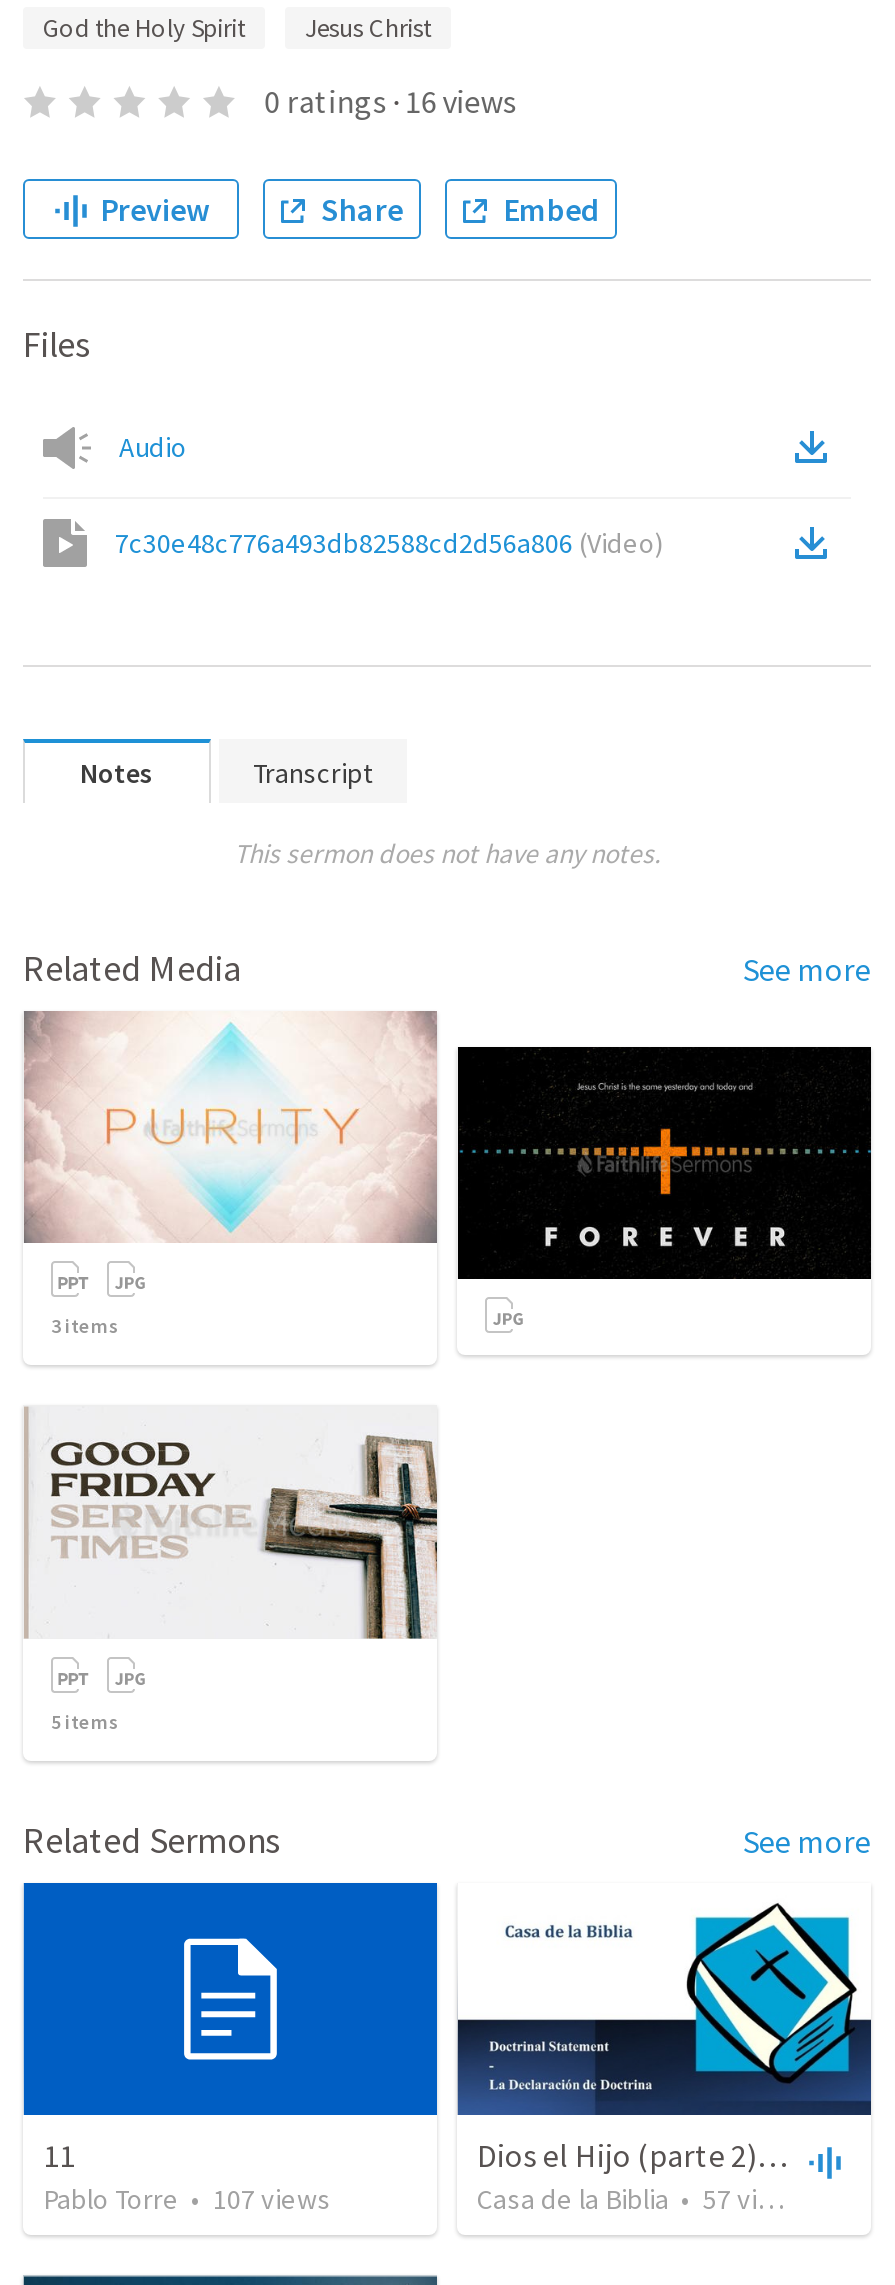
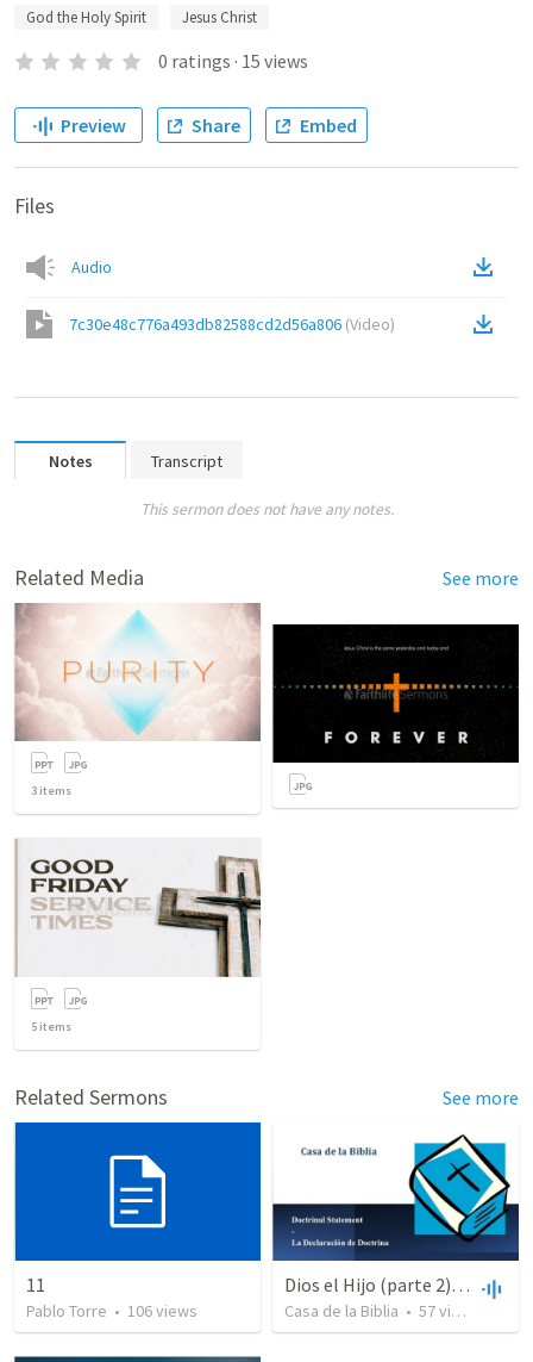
- 0 ratings · 16 views
+ 0 ratings · 15 views

- Pablo Torre • 107 views
+ Pablo Torre • 106 views
